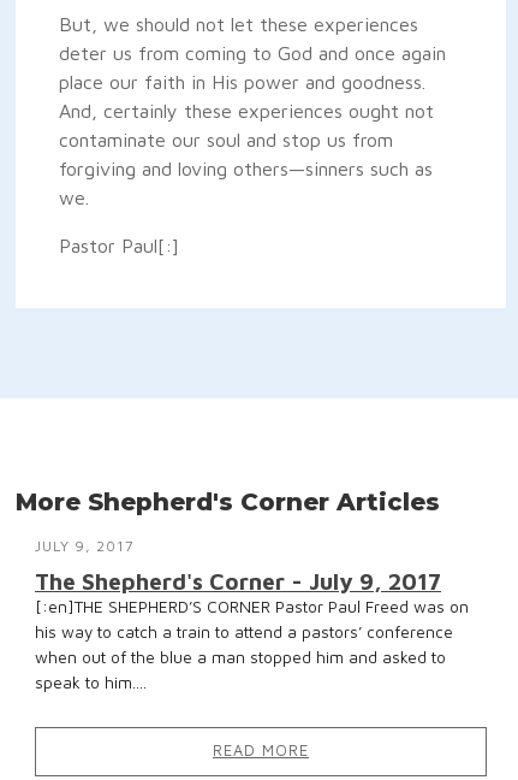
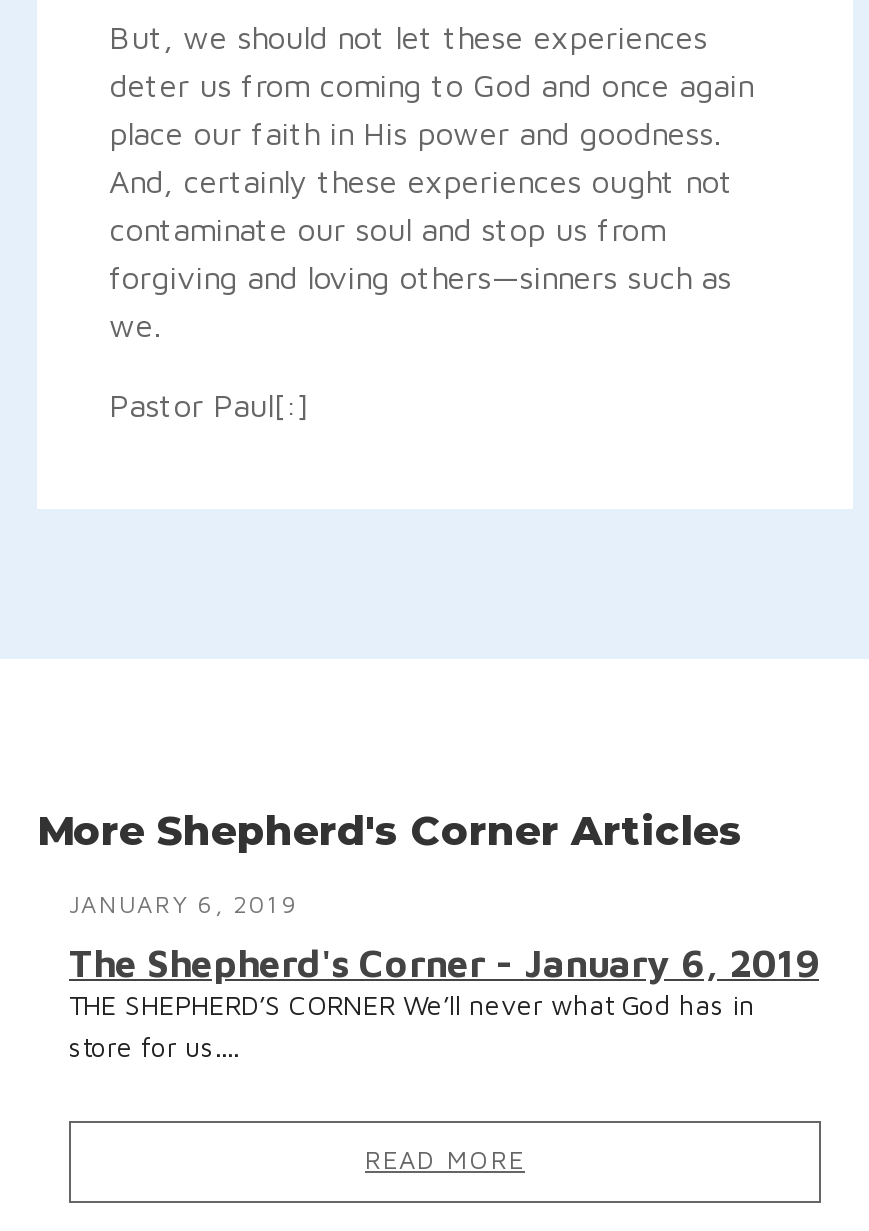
- JULY 9, 2017
- The Shepherd's Corner - July 9, 2017
- [:en]THE SHEPHERD’S CORNER Pastor Paul Freed was on
- his way to catch a train to attend a pastors’ conference
- when out of the blue a man stopped him and asked to
- speak to him....
+ JANUARY 6, 2019
+ The Shepherd's Corner - January 6, 2019
+ THE SHEPHERD’S CORNER We’ll never what God has in
+ store for us....
